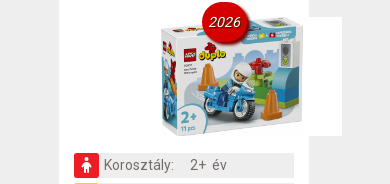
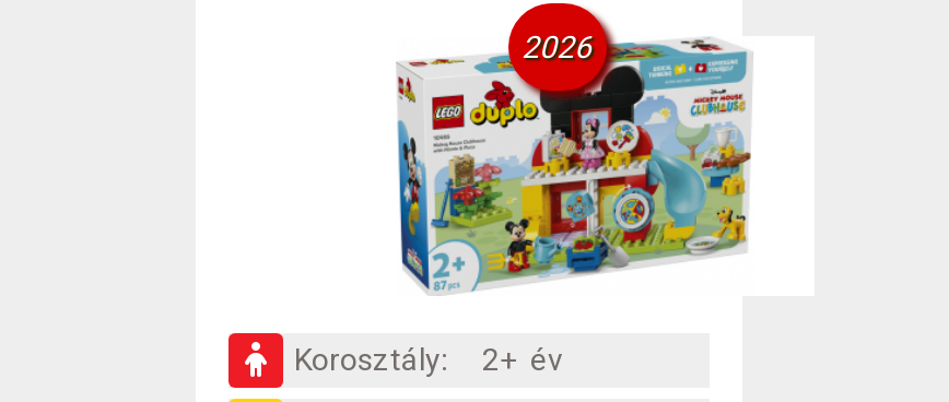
- [image]
+ [image]
